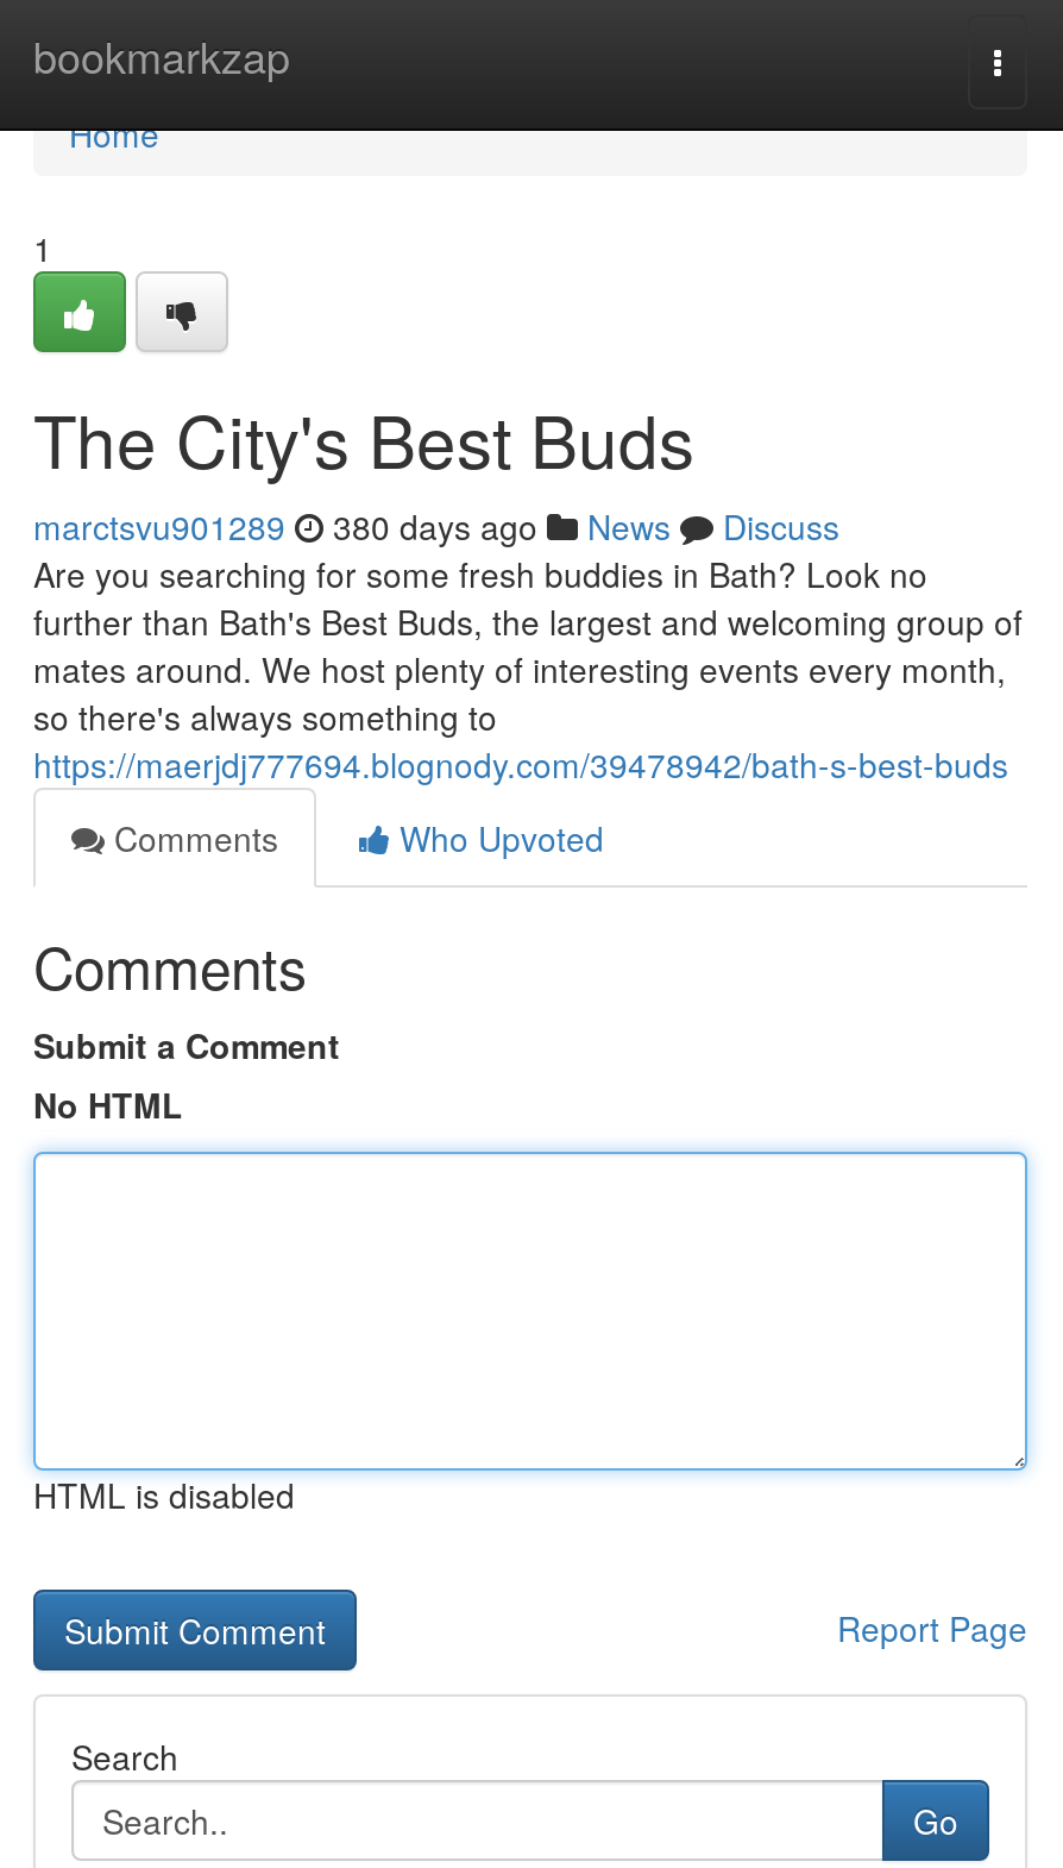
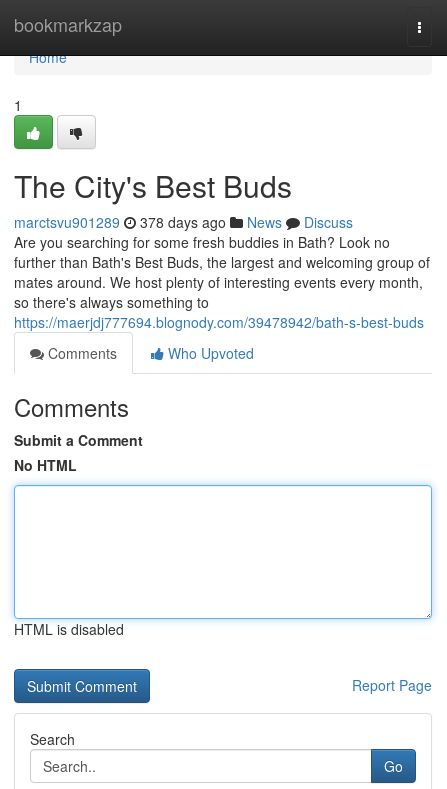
- marctsvu901289 380 days ago News Discuss
+ marctsvu901289 378 days ago News Discuss
